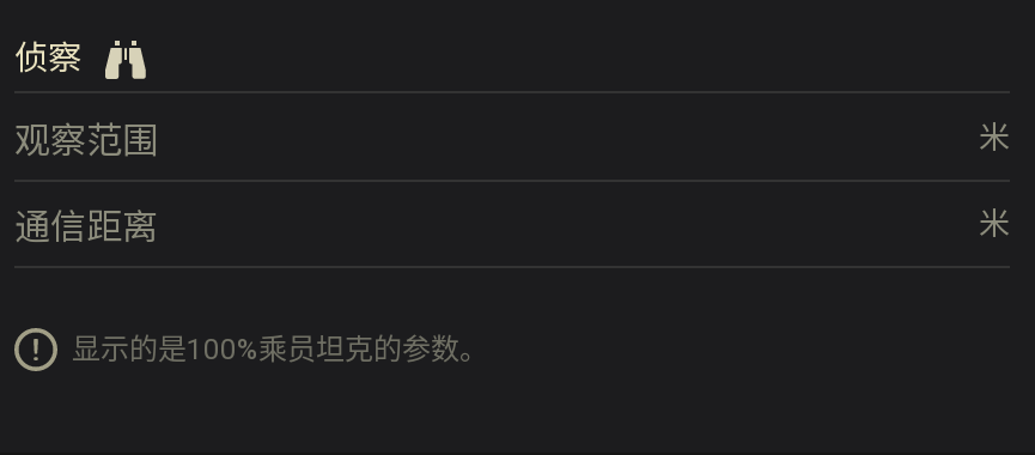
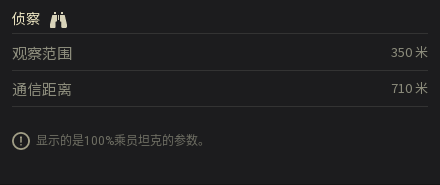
- 米
+ 350米

- 米
+ 710米
